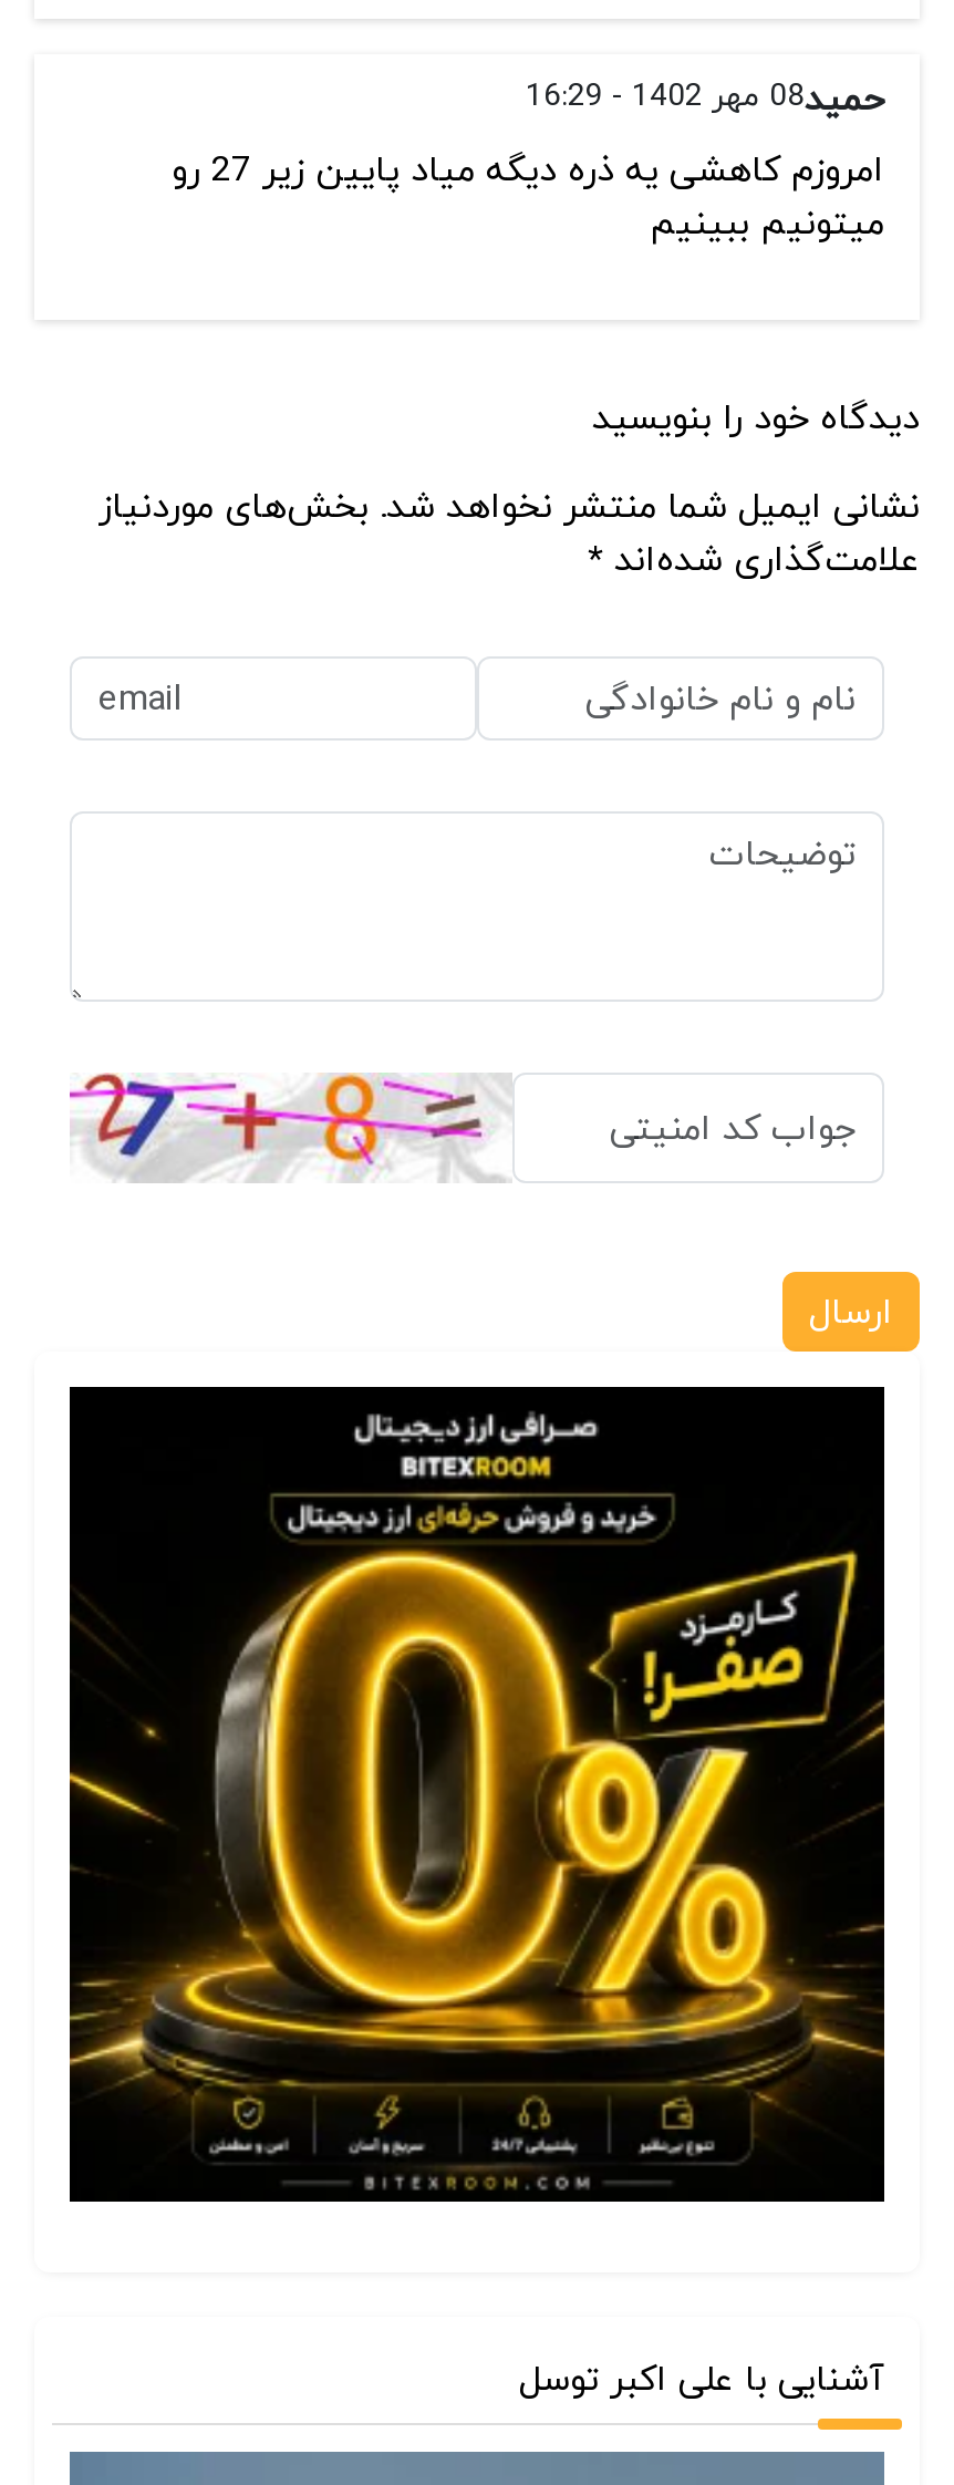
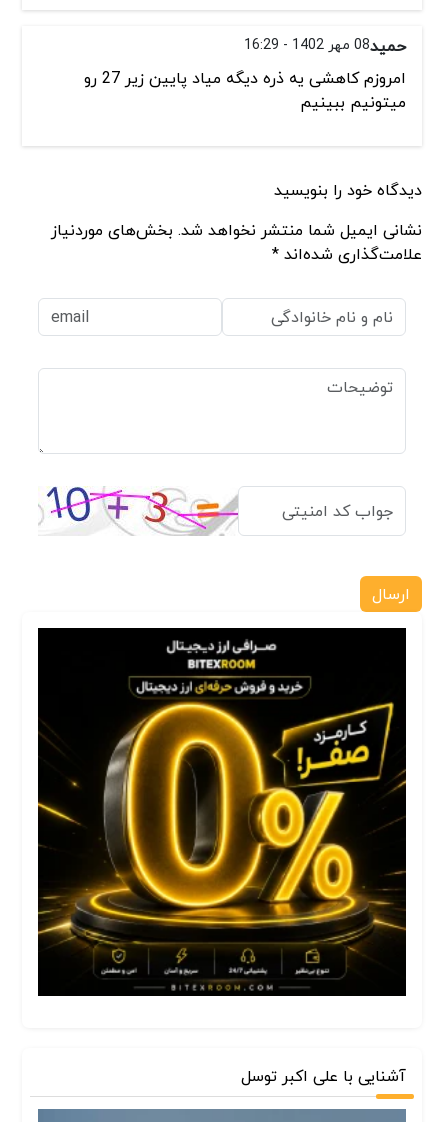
- [image]
+ [image]
